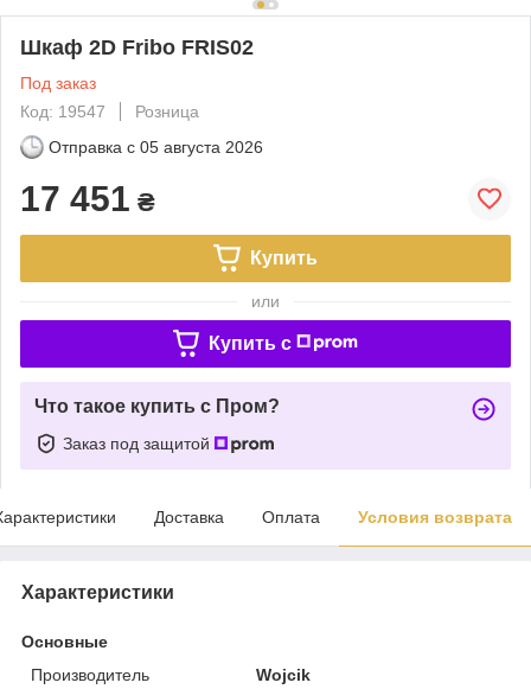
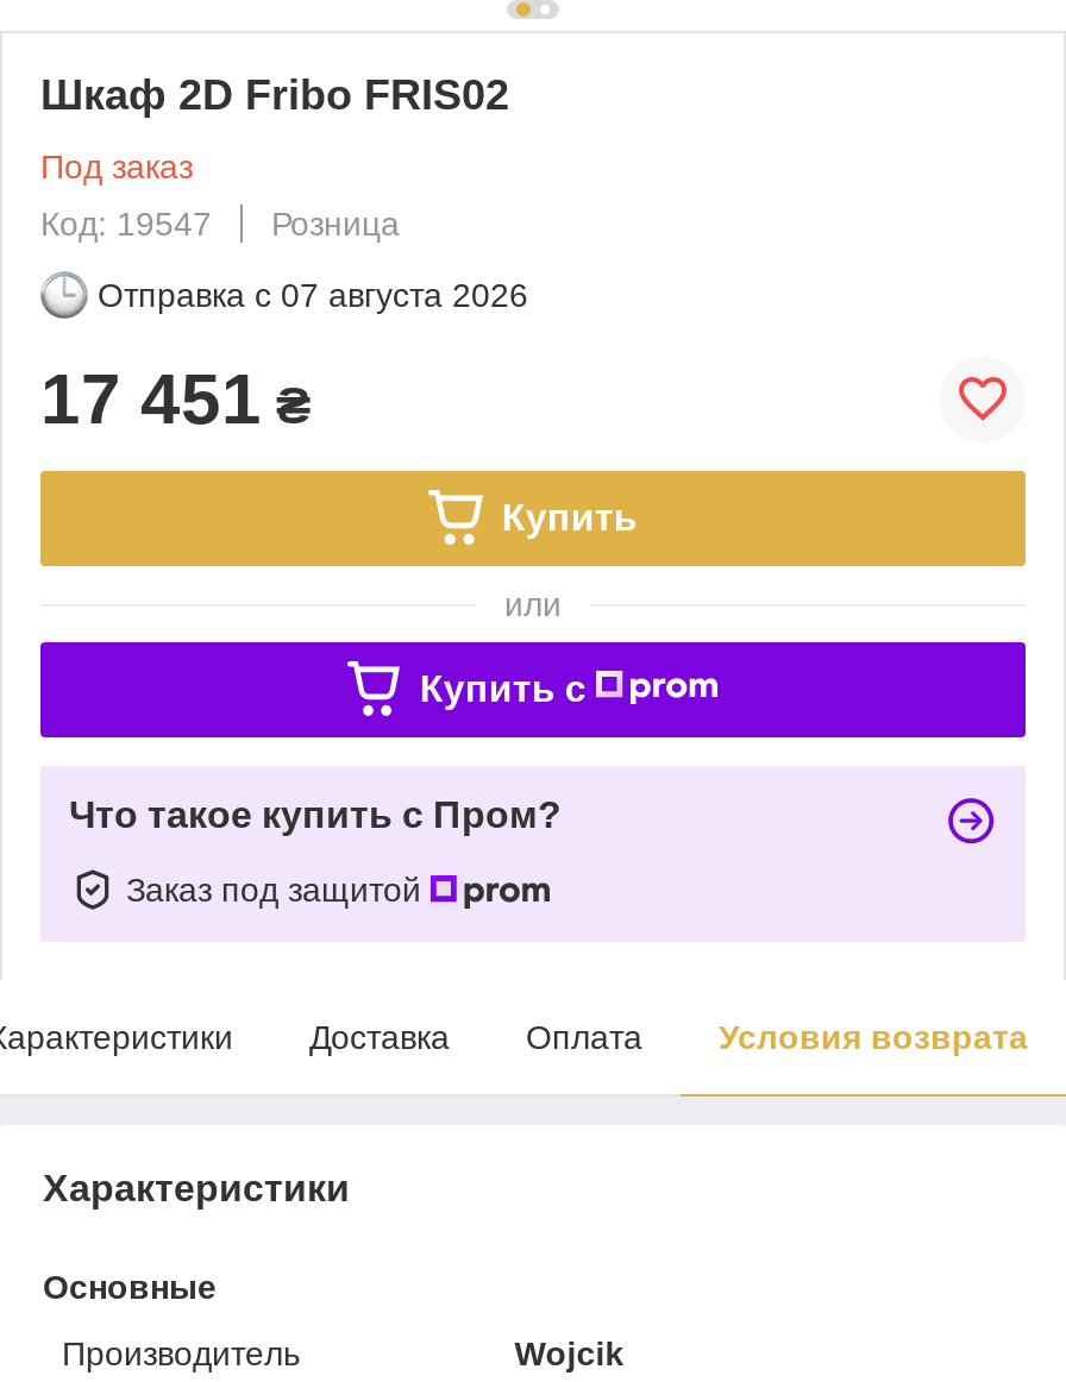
- Отправка с 05 августа 2026
+ Отправка с 07 августа 2026
